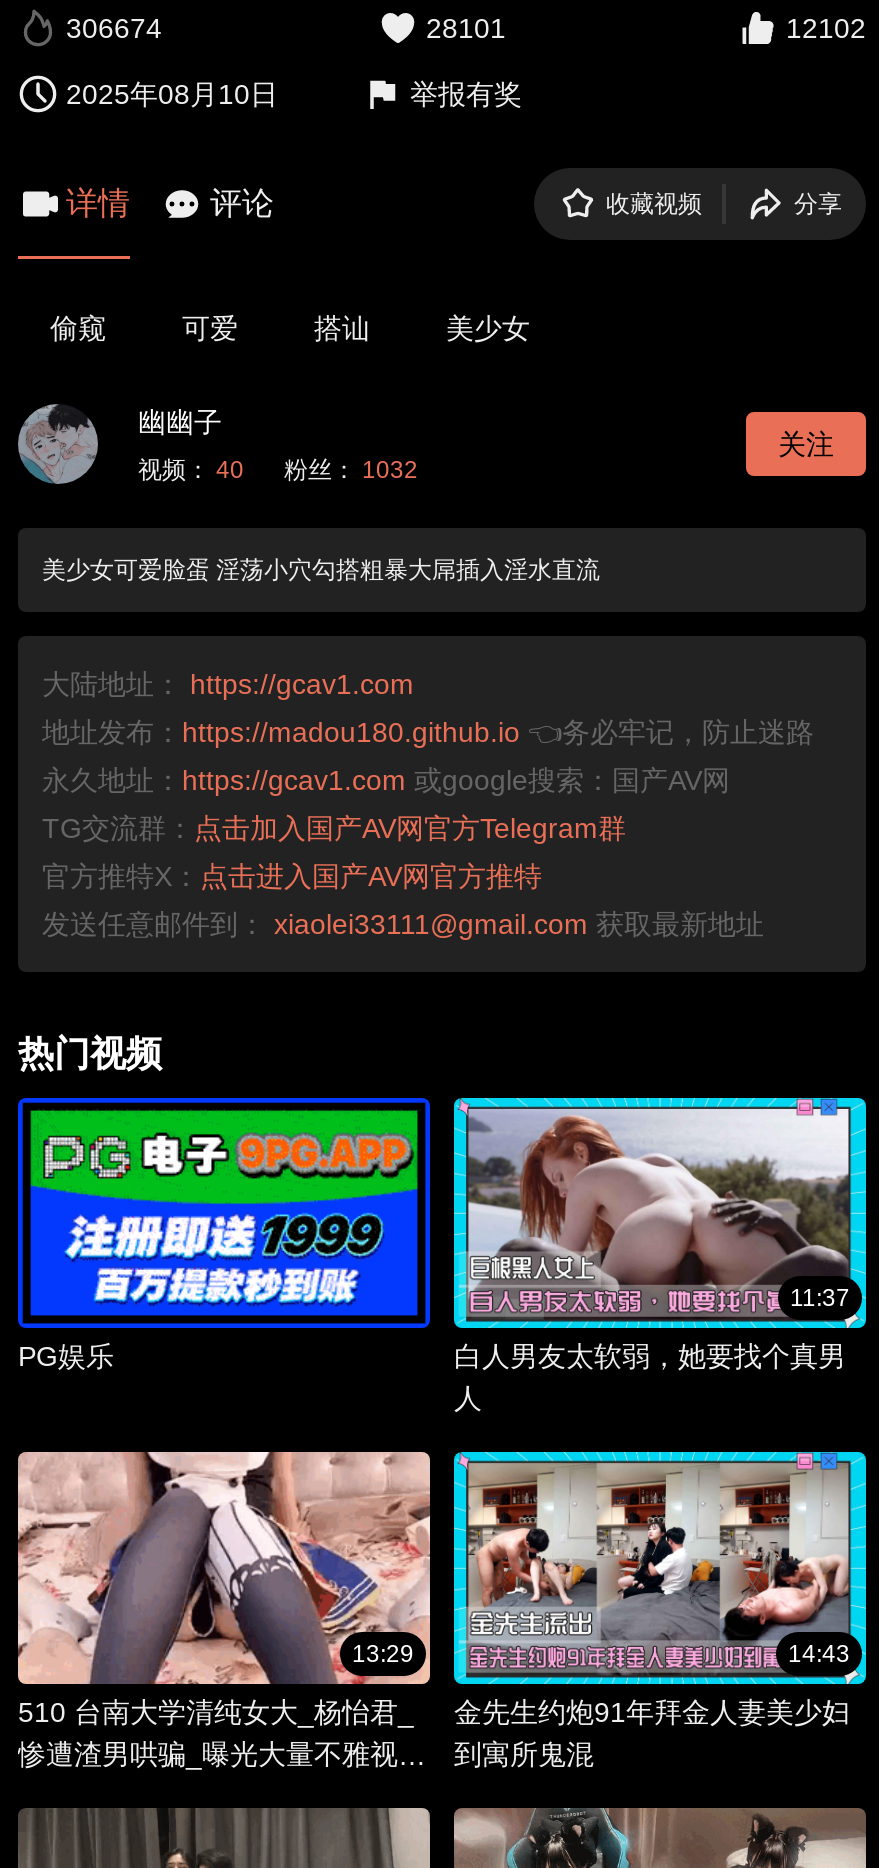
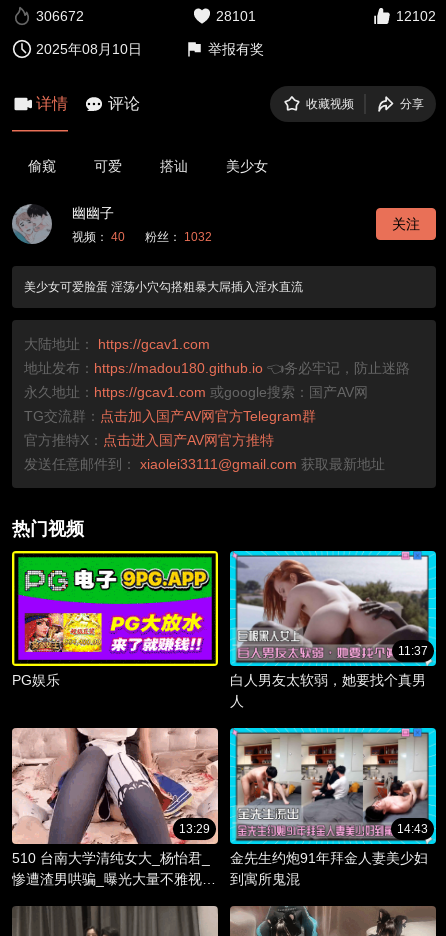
- 306674
+ 306672

- [image]
+ [image]
